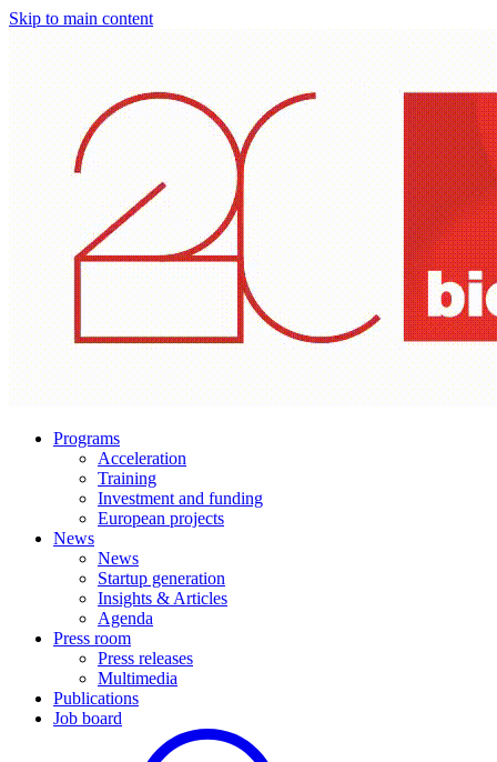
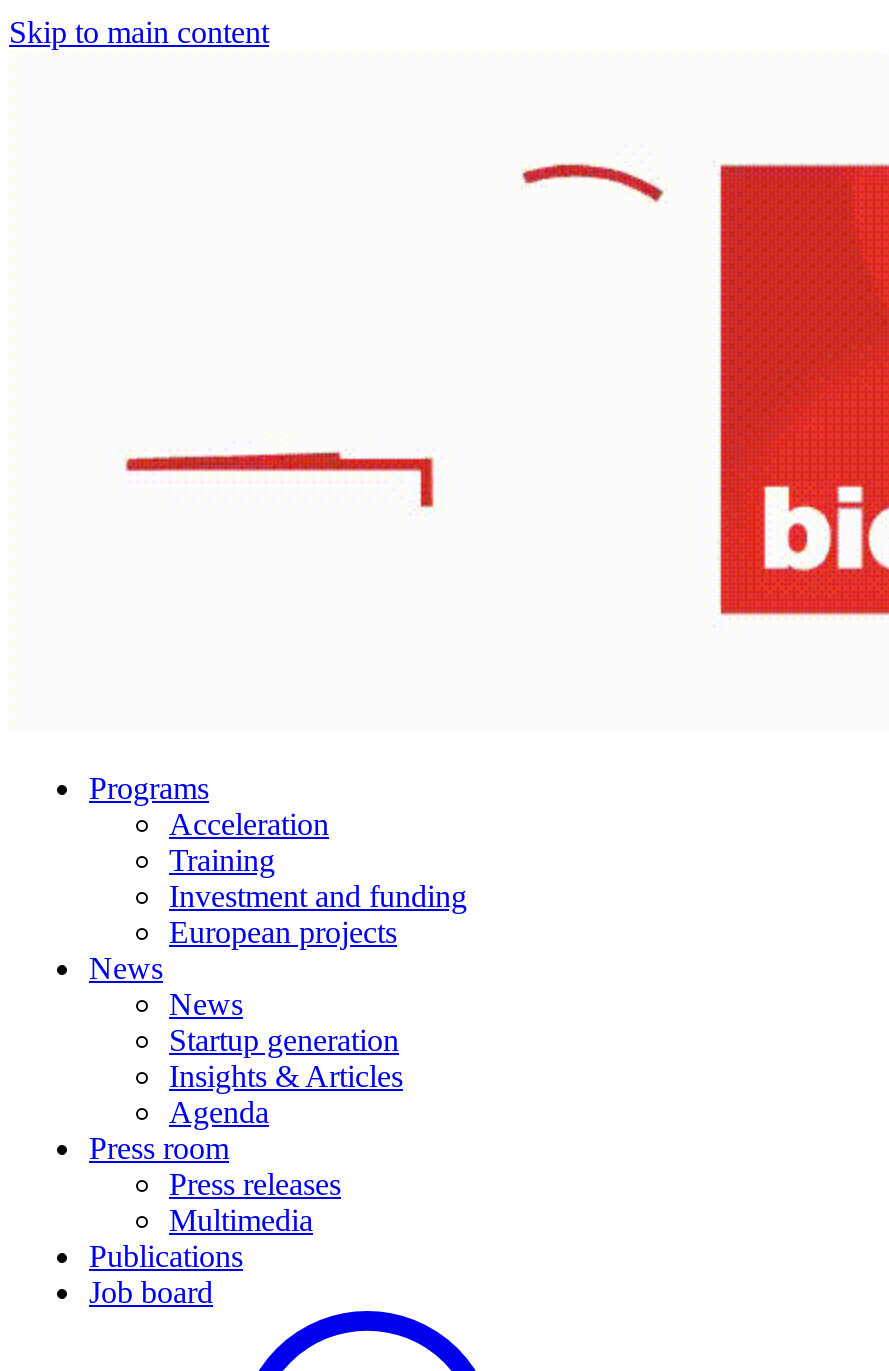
- [image]
